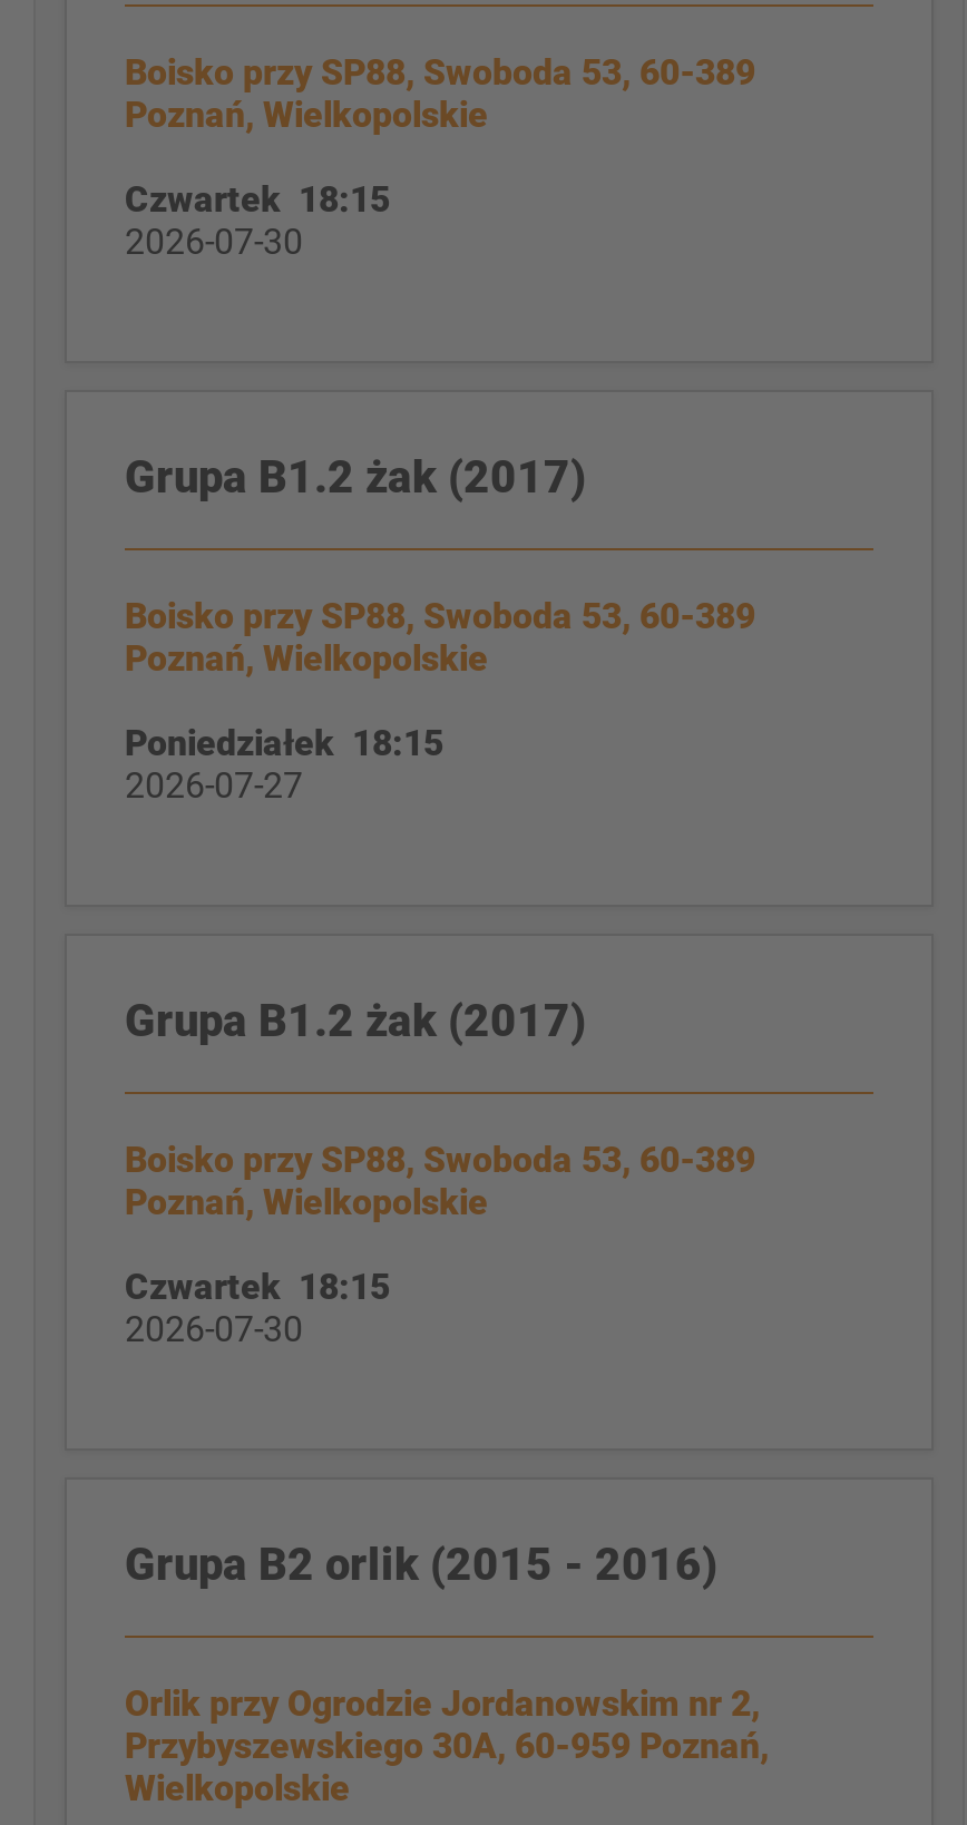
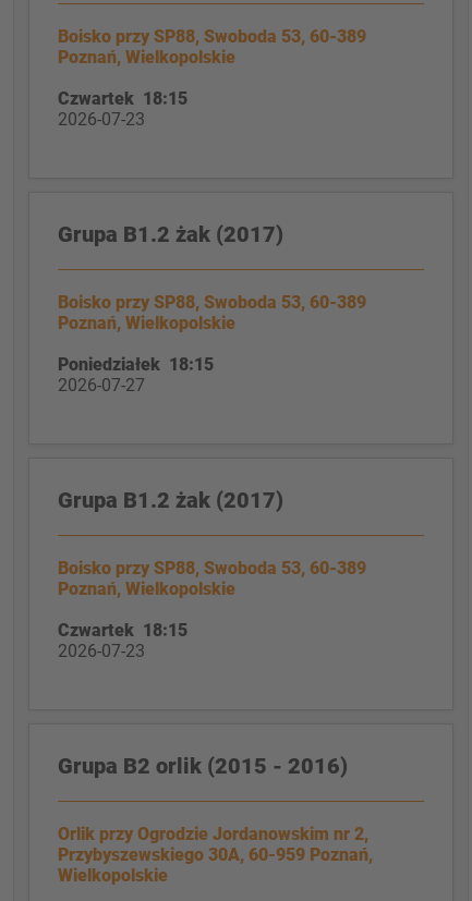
- 2026-07-30
+ 2026-07-23

- 2026-07-30
+ 2026-07-23
